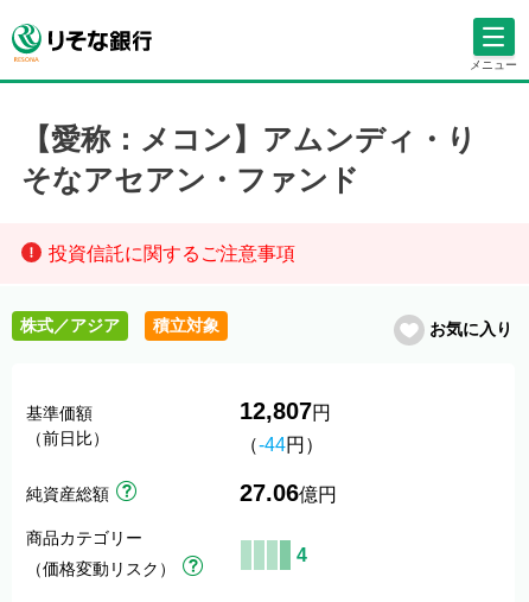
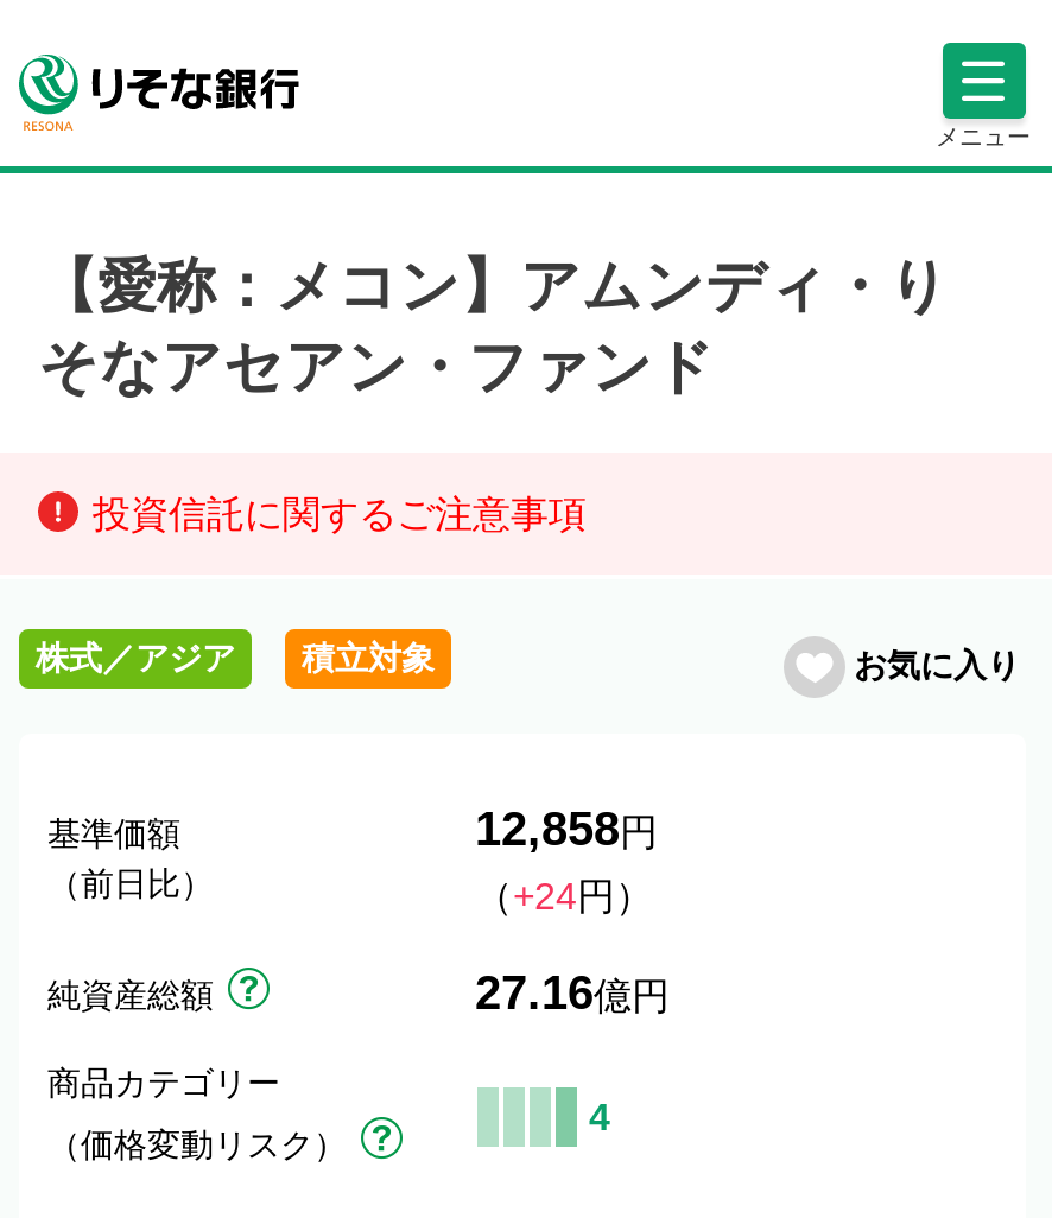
- 12,807円
+ 12,858円

- （-44円）
+ （+24円）

- 27.06億円
+ 27.16億円
